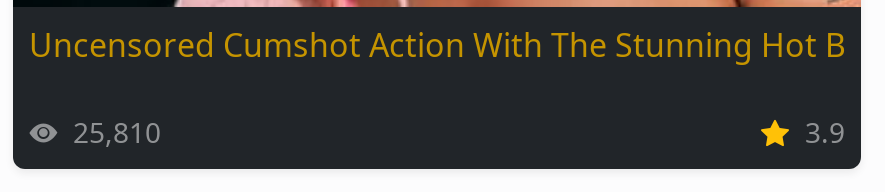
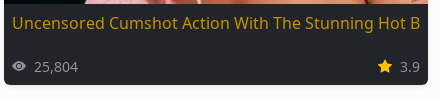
- 25,810
+ 25,804
